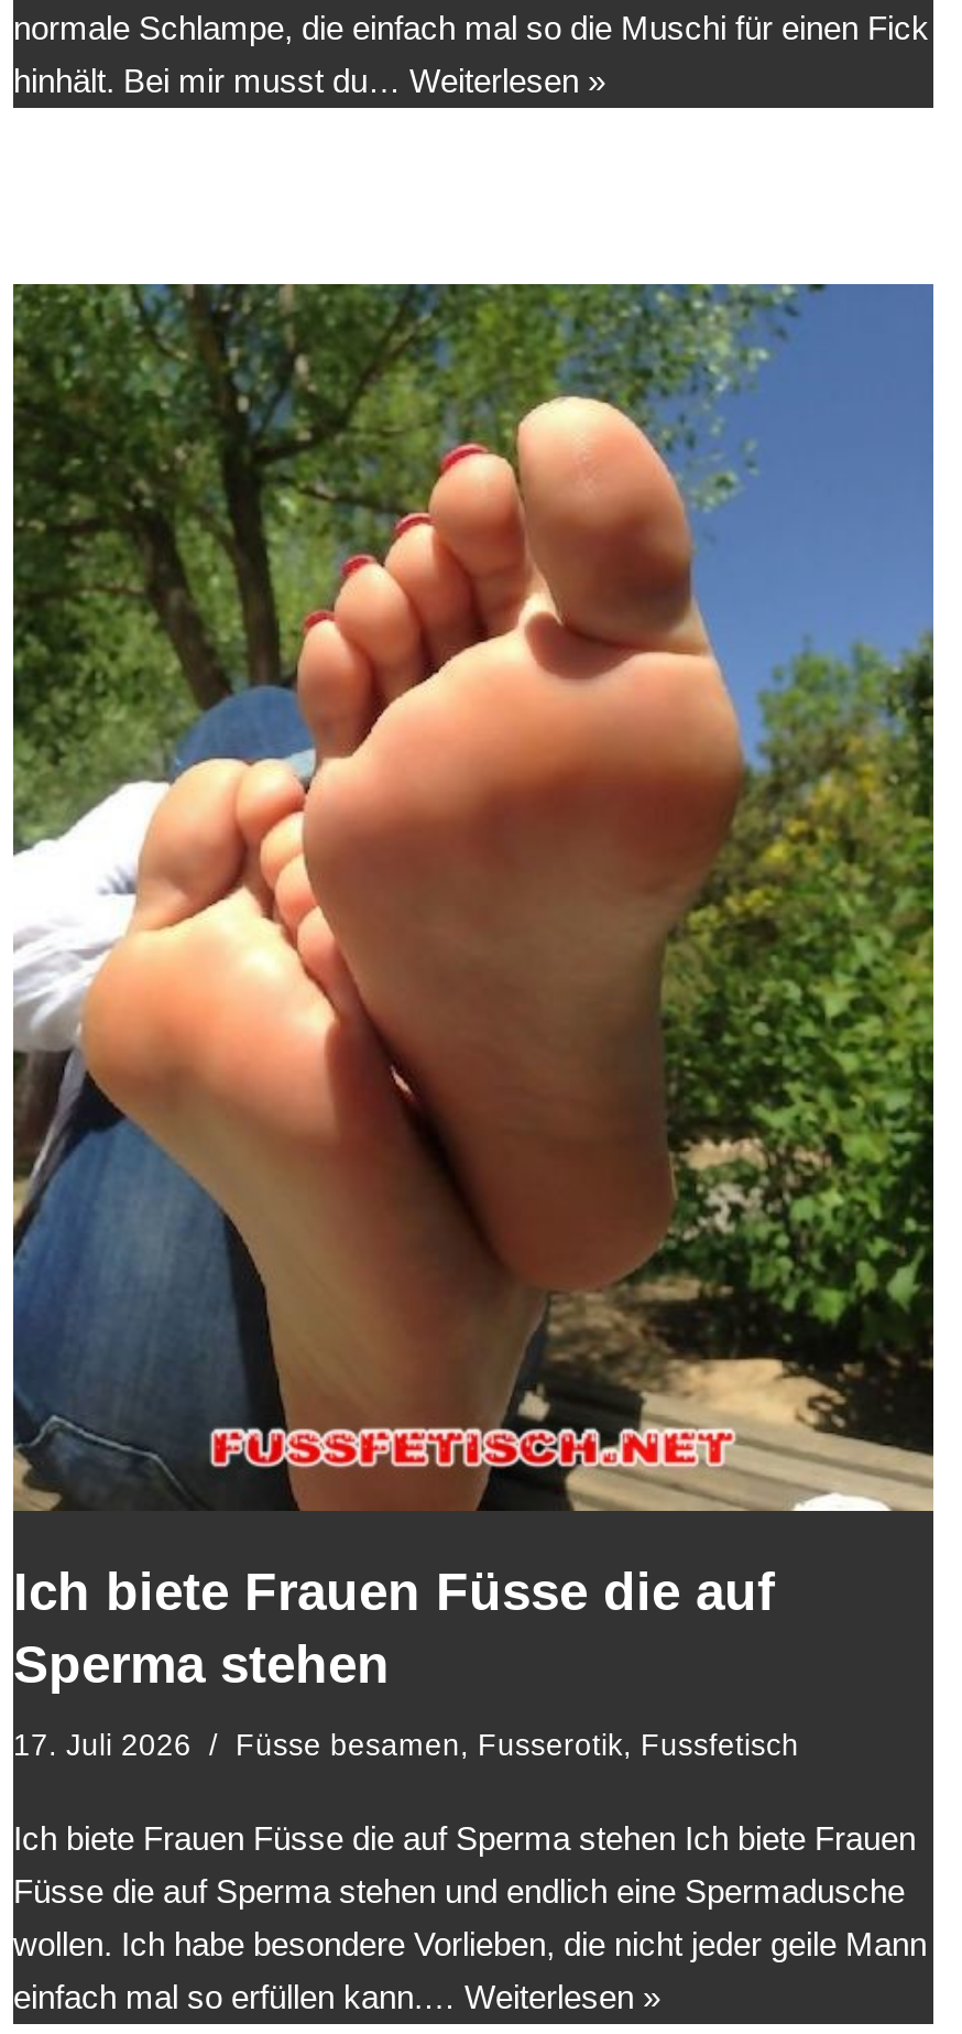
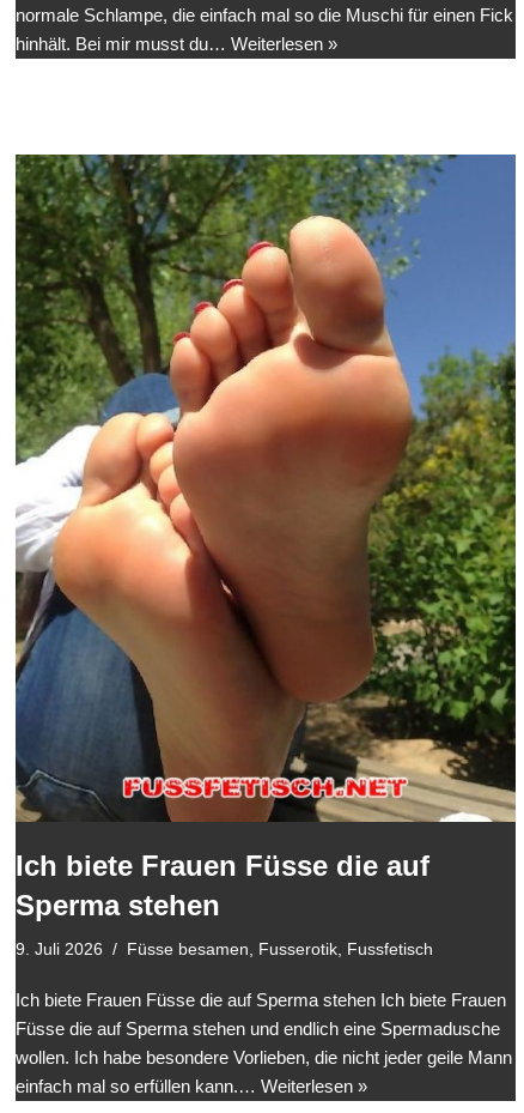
- 17. Juli 2026 Füsse besamen, Fusserotik, Fussfetisch
+ 9. Juli 2026 Füsse besamen, Fusserotik, Fussfetisch
